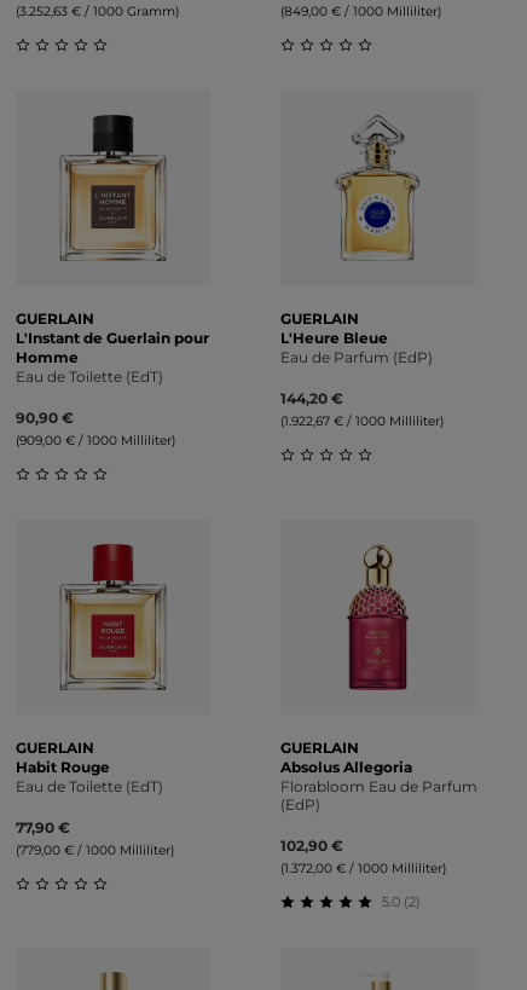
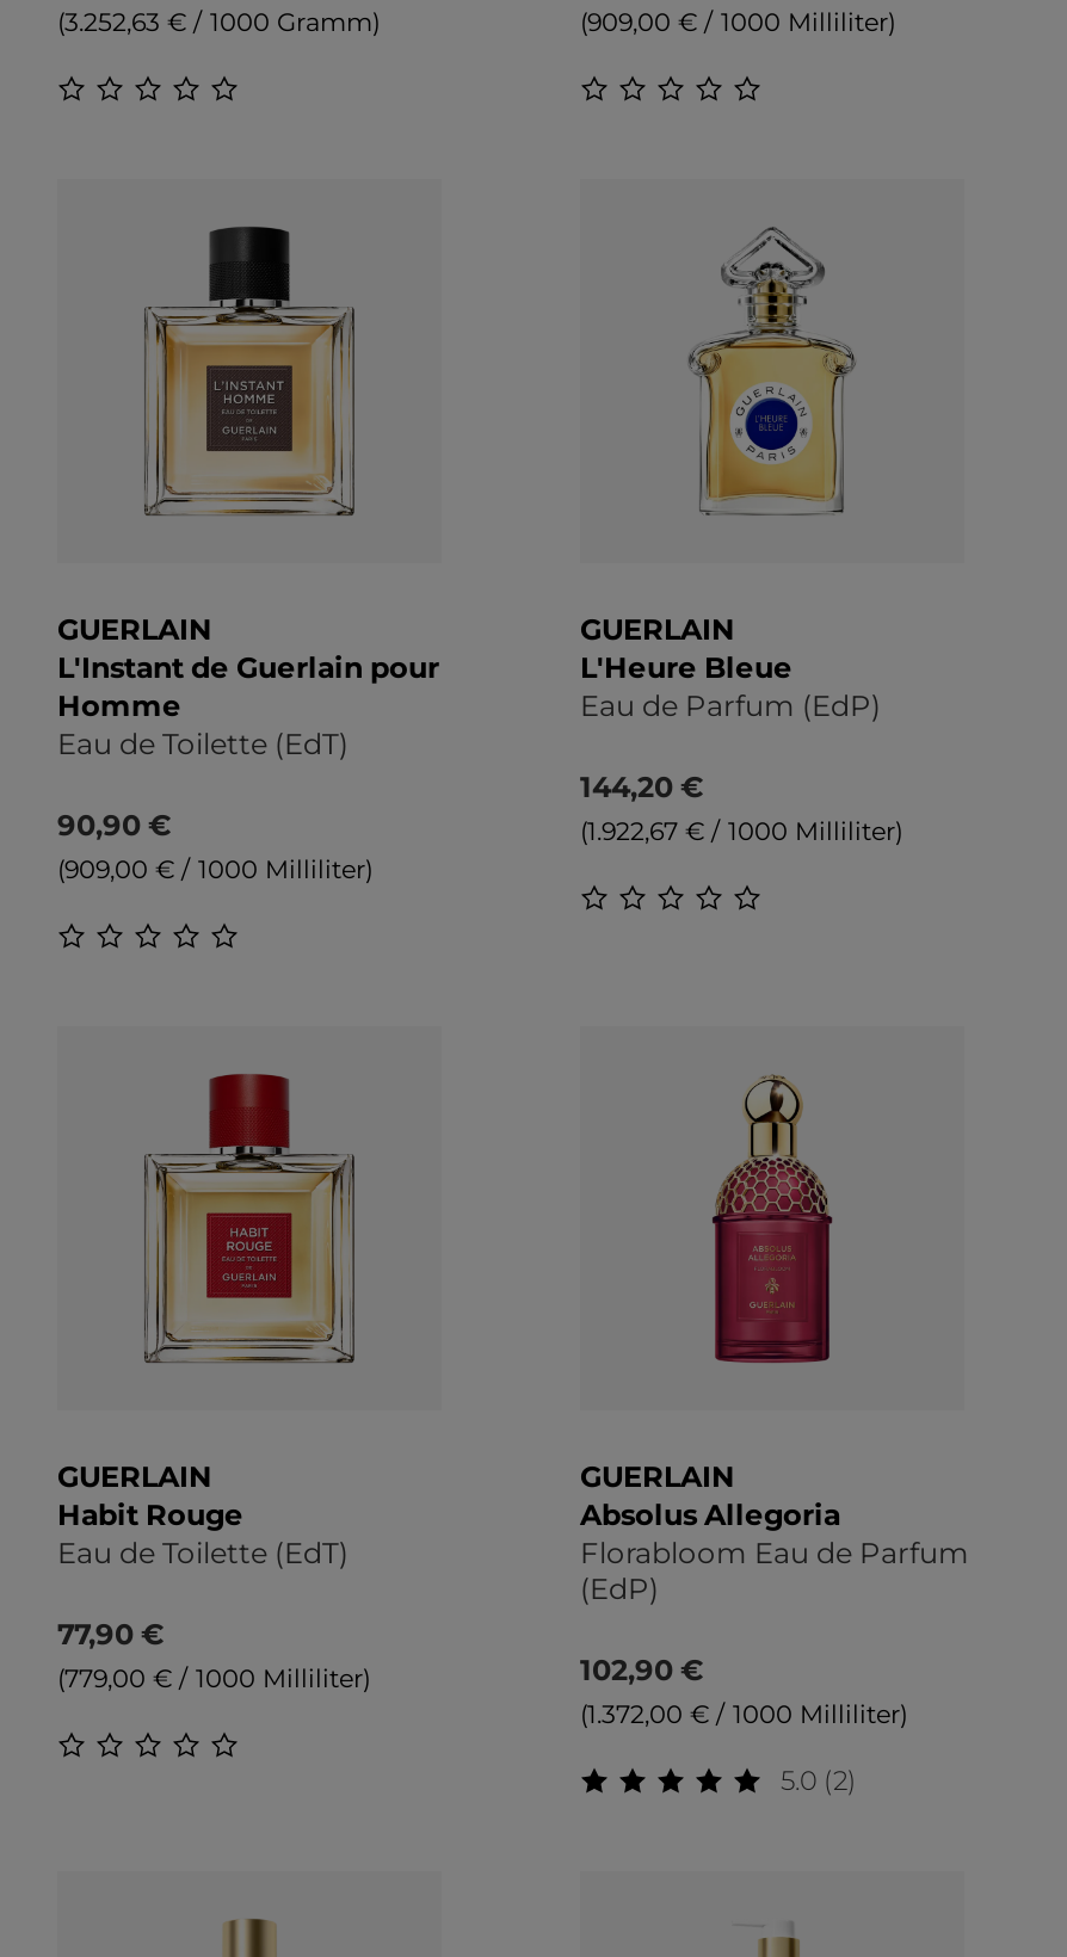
- (849,00 € / 1000 Milliliter)
+ (909,00 € / 1000 Milliliter)
